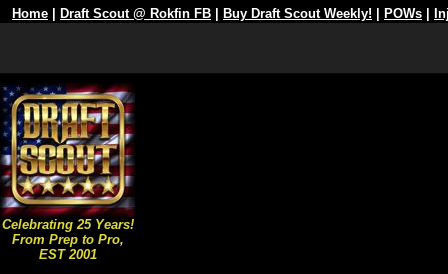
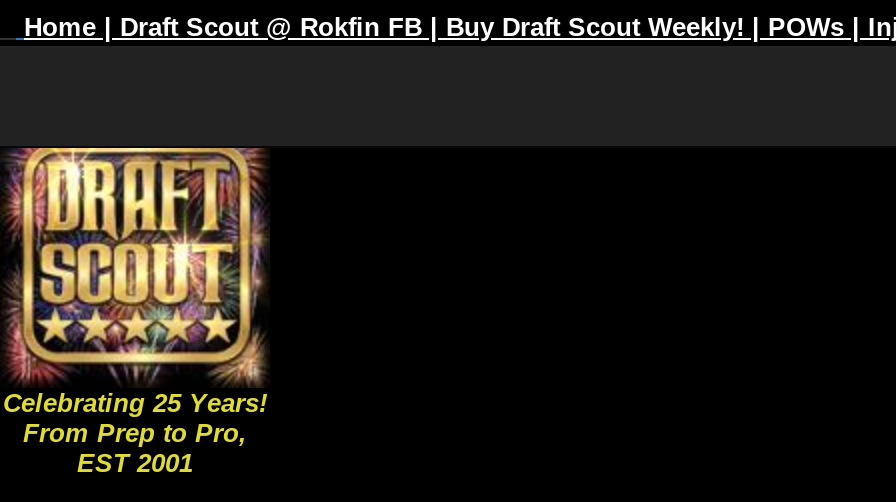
- [image]
+ [image]
